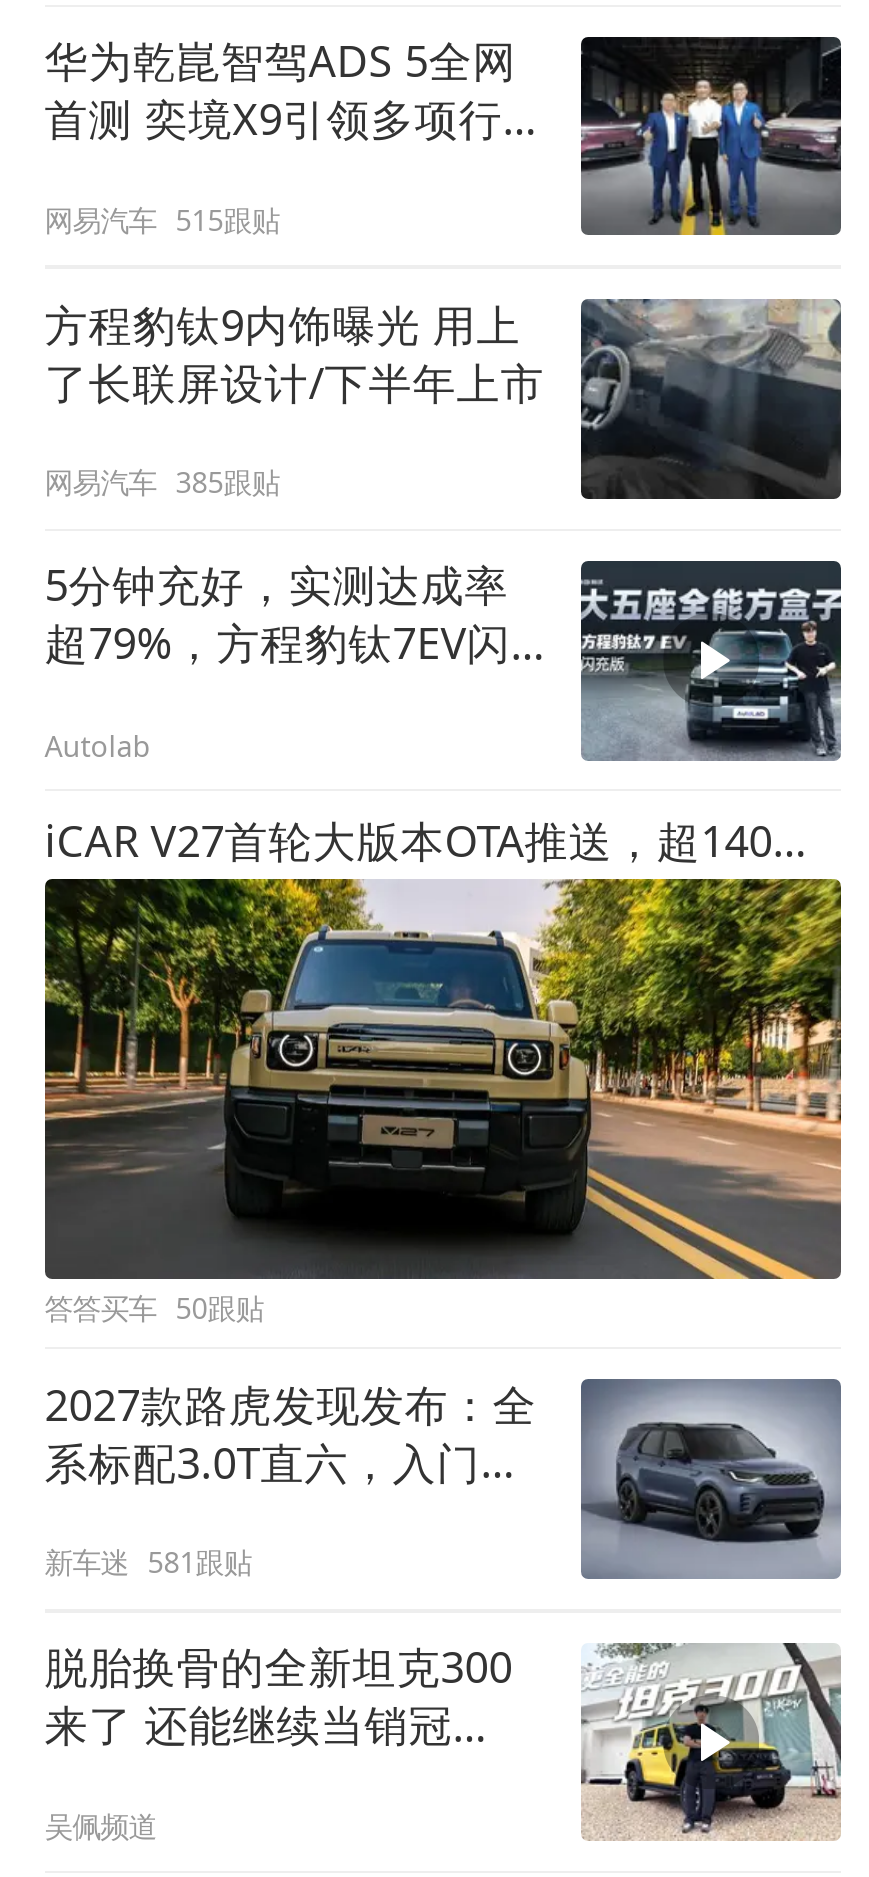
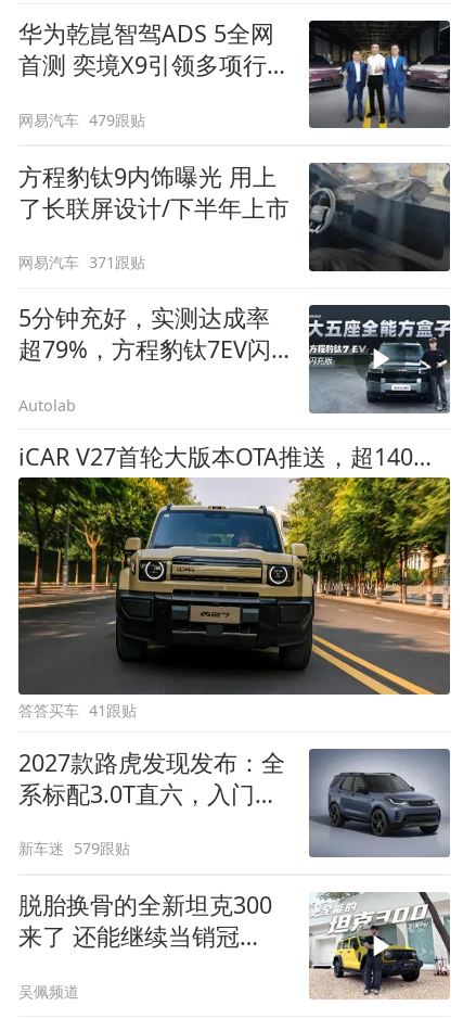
- 网易汽车 515跟贴
+ 网易汽车 479跟贴

- 网易汽车 385跟贴
+ 网易汽车 371跟贴

- 答答买车 50跟贴
+ 答答买车 41跟贴

- 新车迷 581跟贴
+ 新车迷 579跟贴
